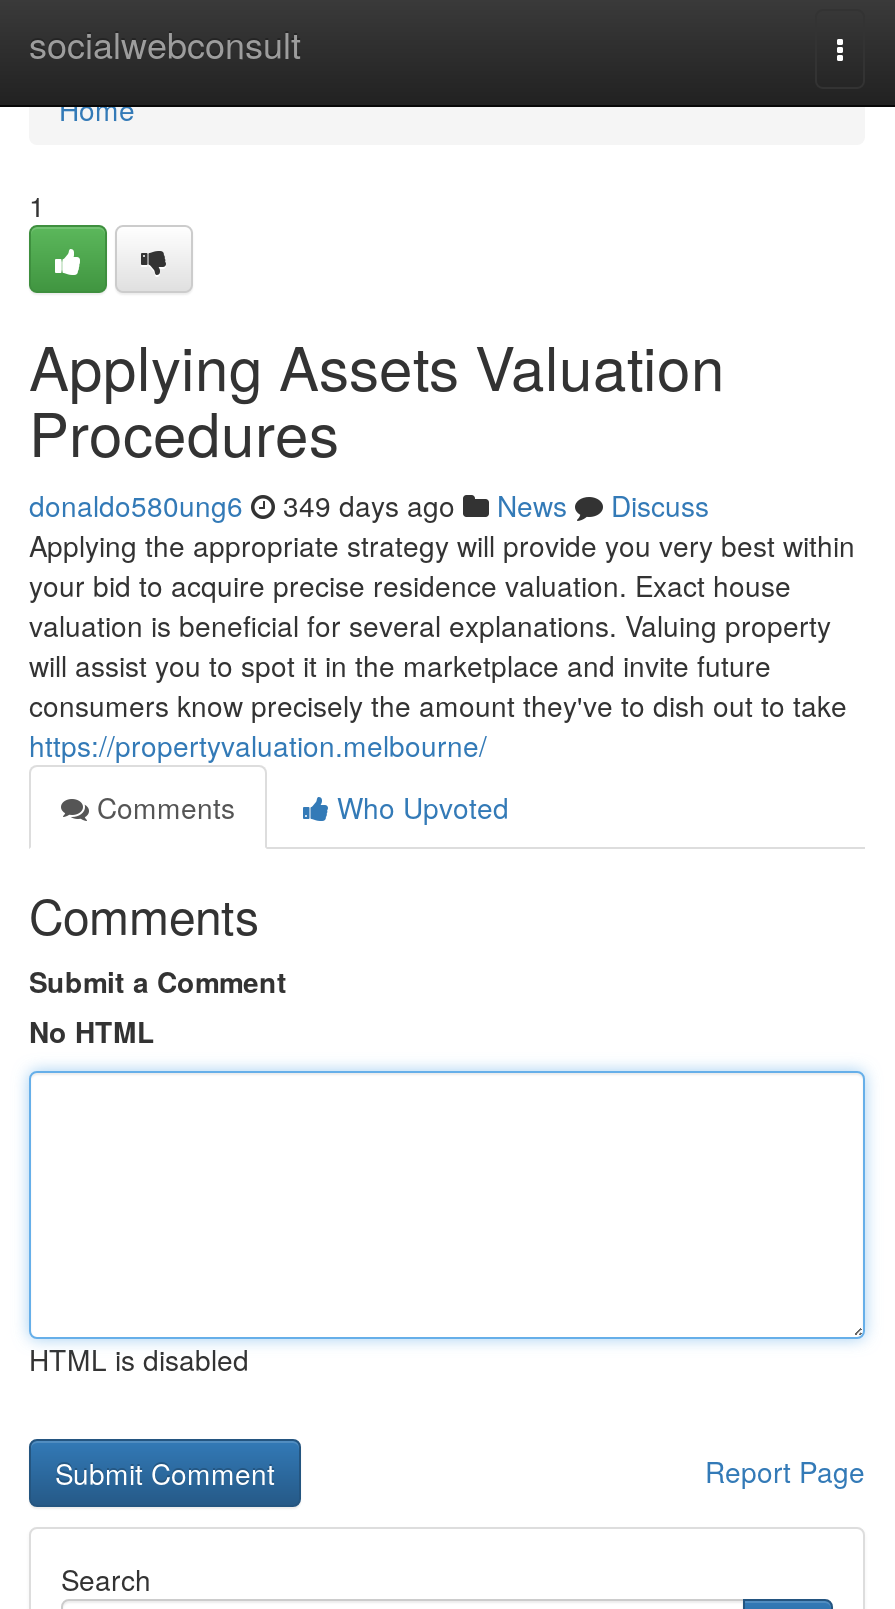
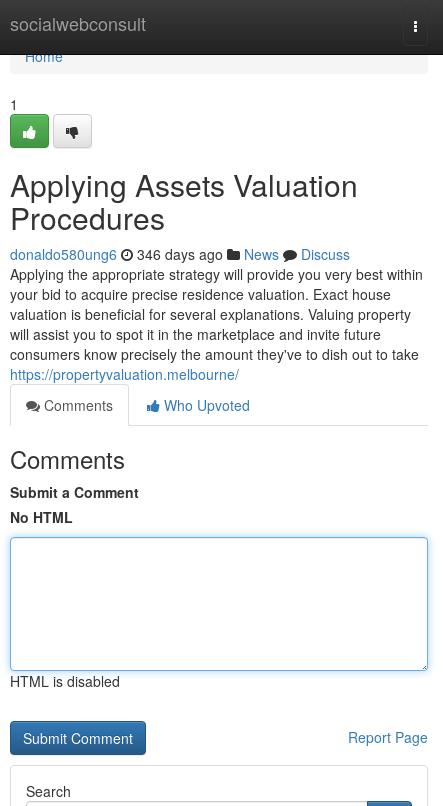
- donaldo580ung6 349 days ago News Discuss
+ donaldo580ung6 346 days ago News Discuss
